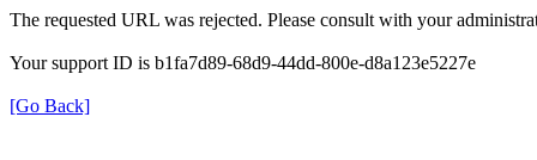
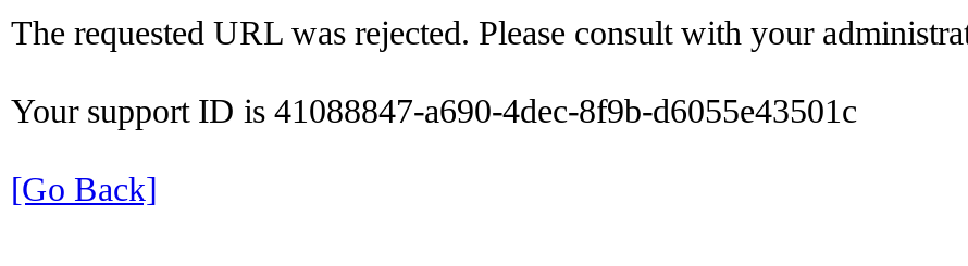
- Your support ID is b1fa7d89-68d9-44dd-800e-d8a123e5227e
+ Your support ID is 41088847-a690-4dec-8f9b-d6055e43501c
